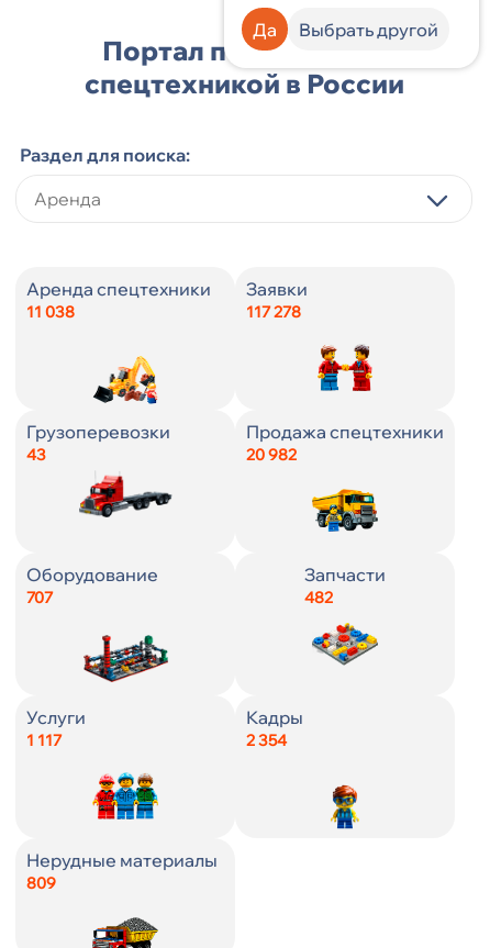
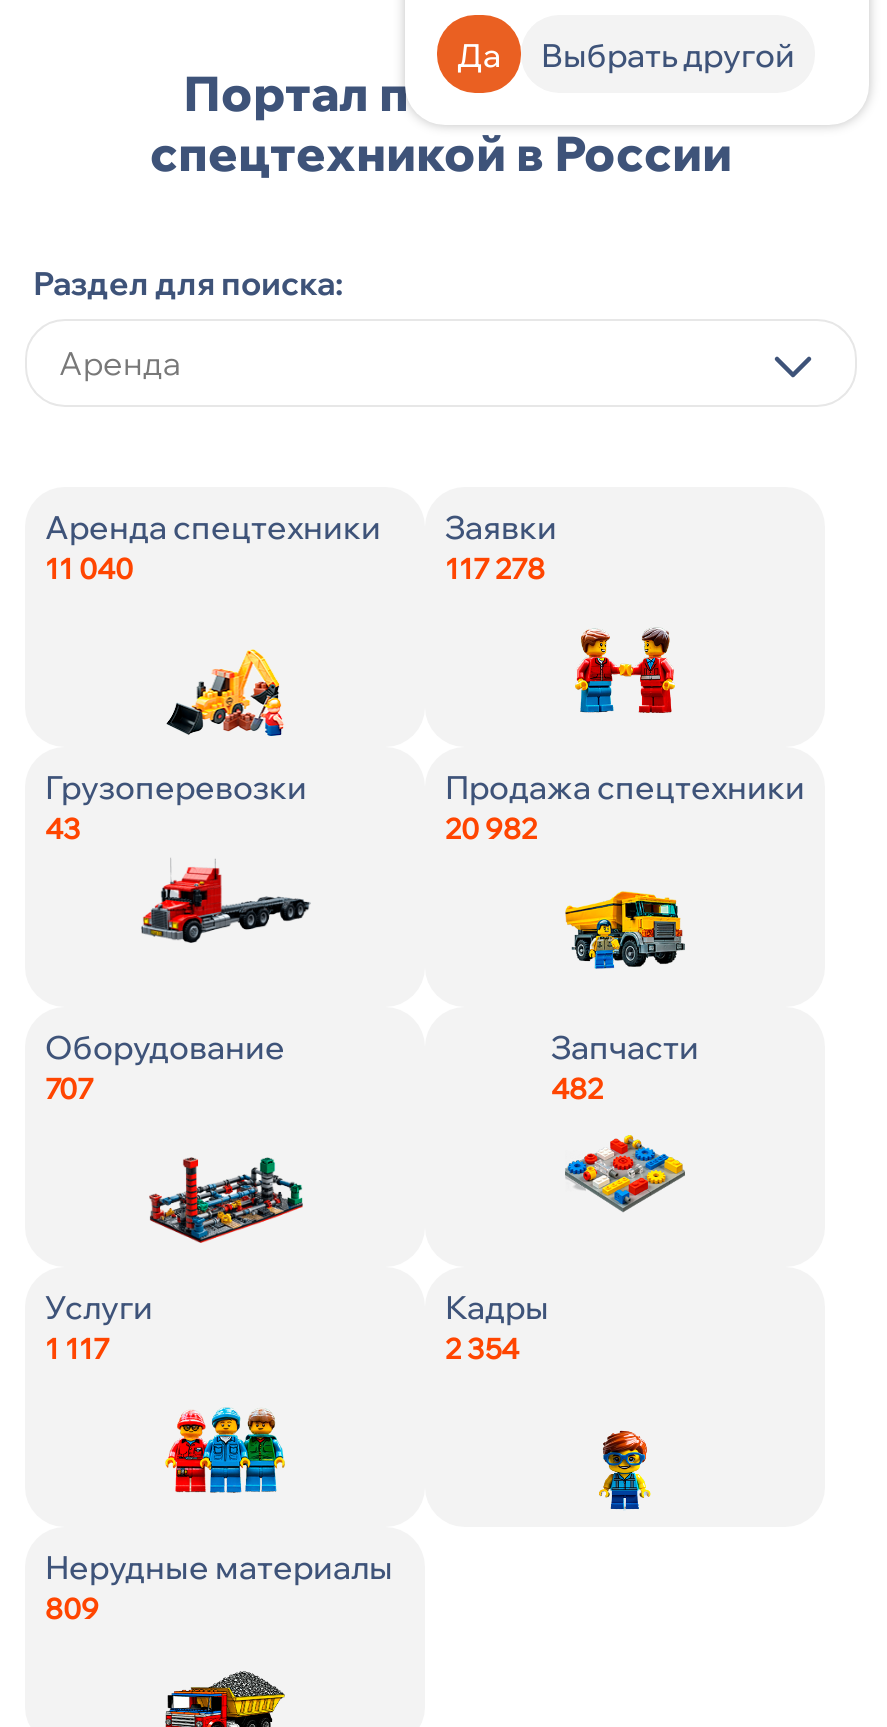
- 11 038
+ 11 040
